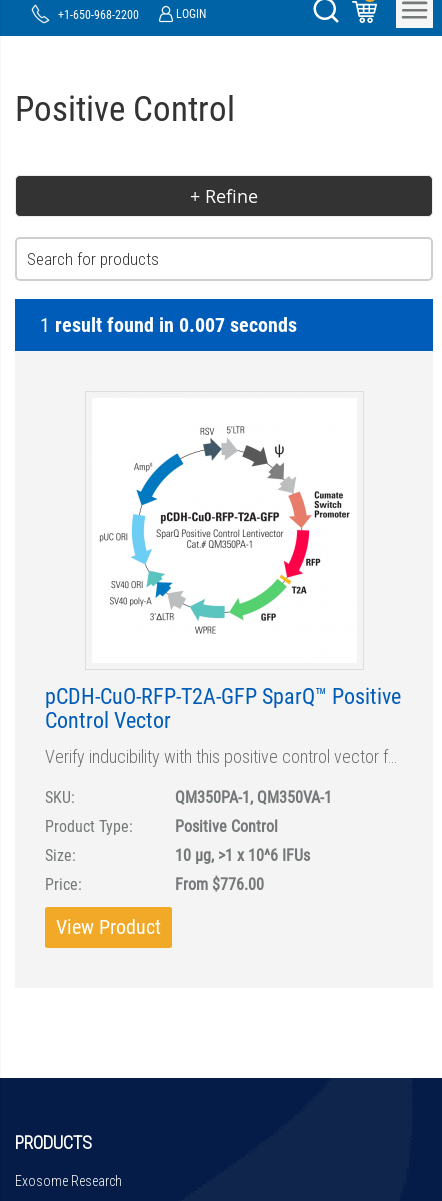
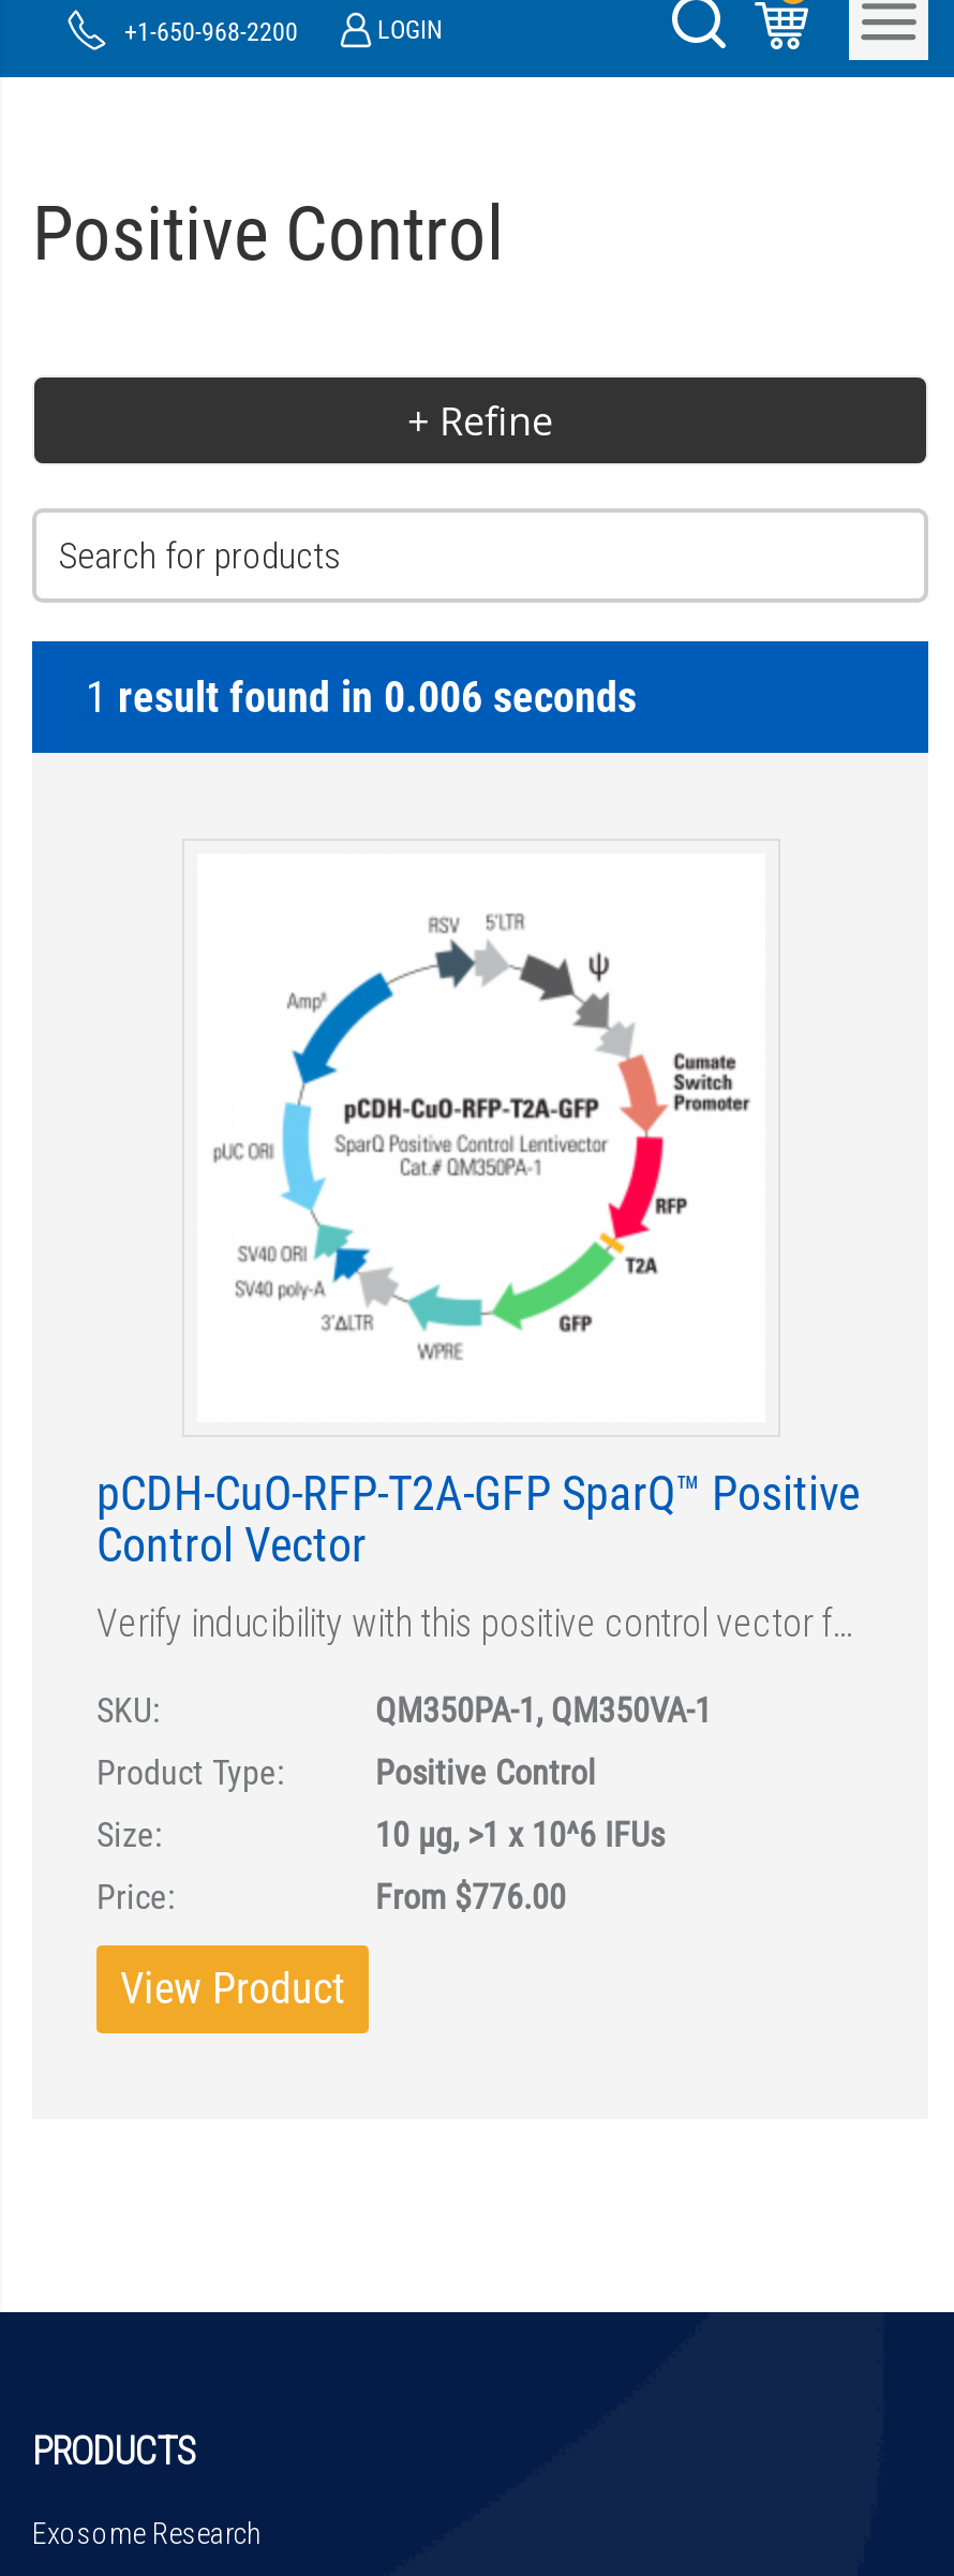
- 1 result found in 0.007 seconds
+ 1 result found in 0.006 seconds
